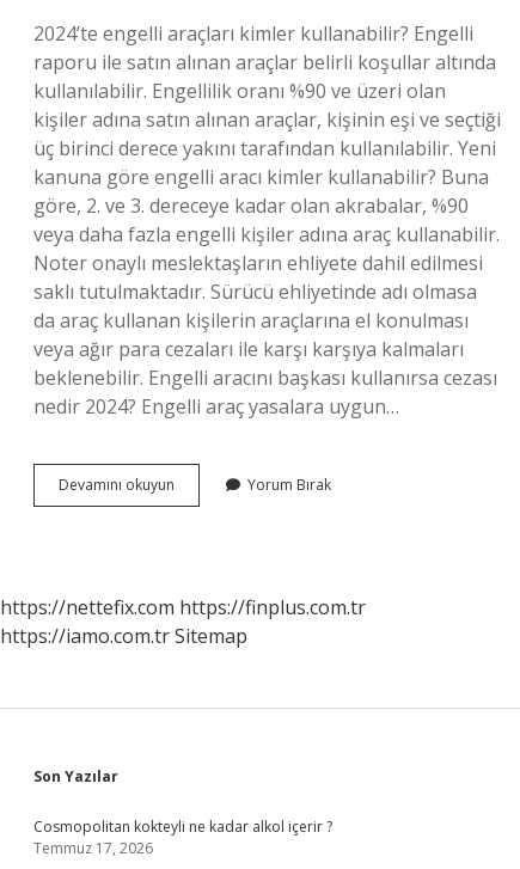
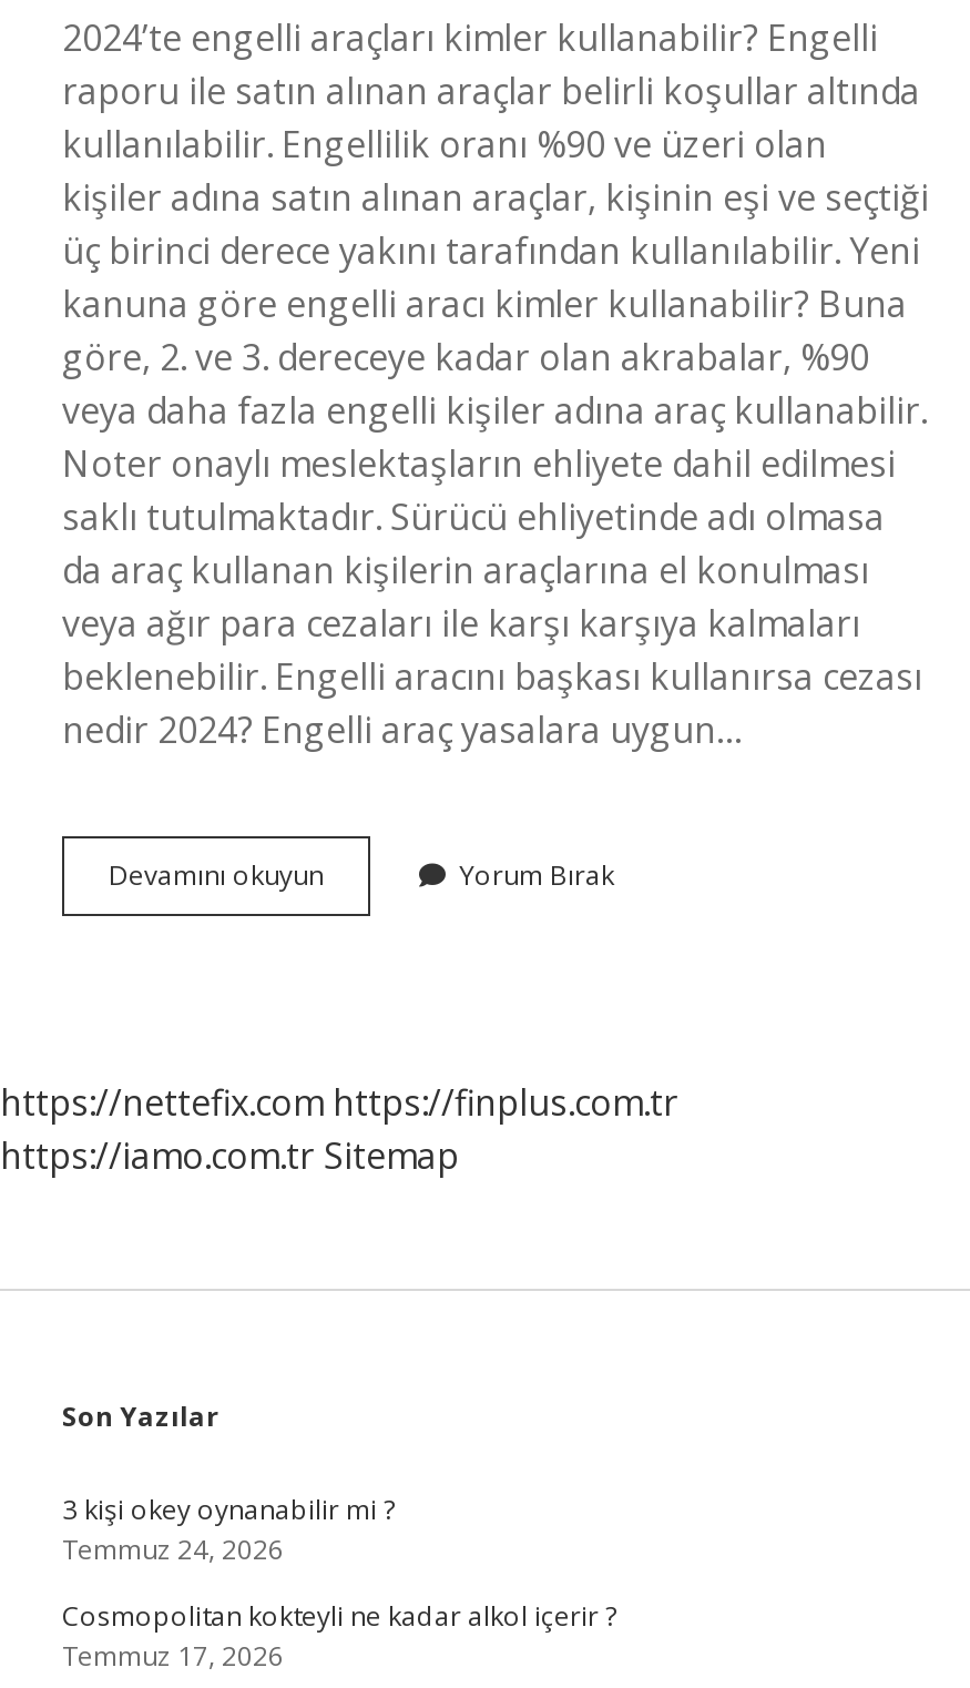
+ 3 kişi okey oynanabilir mi ?
+ Temmuz 24, 2026
